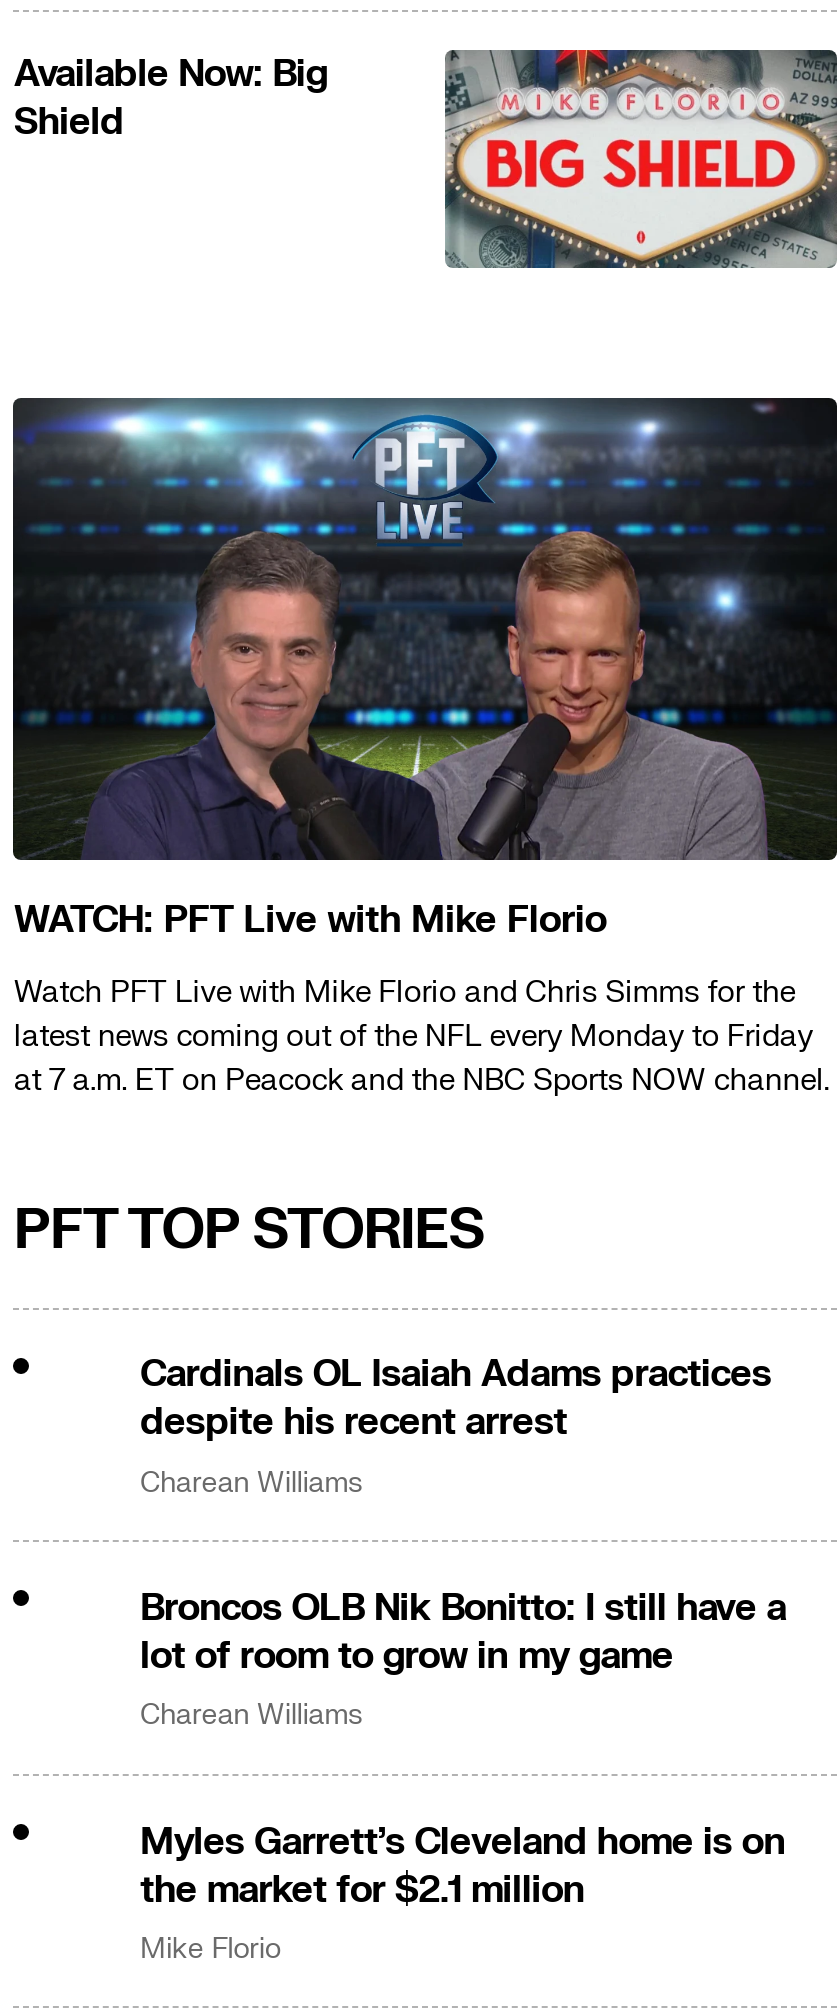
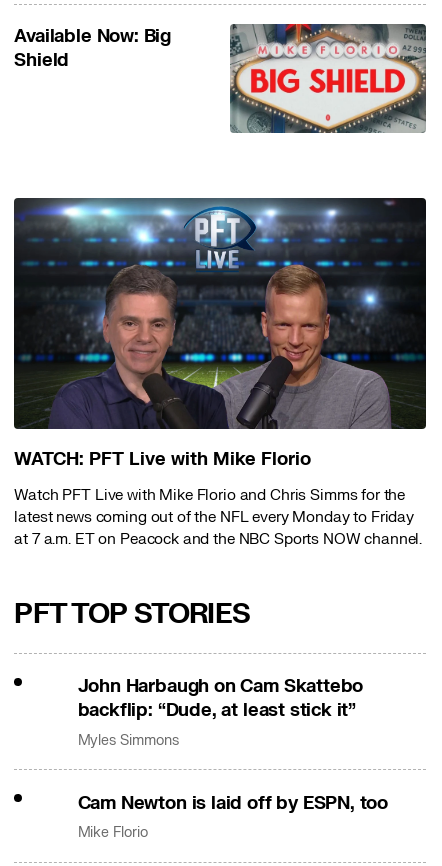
- Cardinals OL Isaiah Adams practices
- despite his recent arrest
- Charean Williams
- Broncos OLB Nik Bonitto: I still have a
- lot of room to grow in my game
- Charean Williams
- Myles Garrett’s Cleveland home is on
- the market for $2.1 million
+ John Harbaugh on Cam Skattebo
+ backflip: “Dude, at least stick it”
+ Myles Simmons
+ Cam Newton is laid off by ESPN, too
